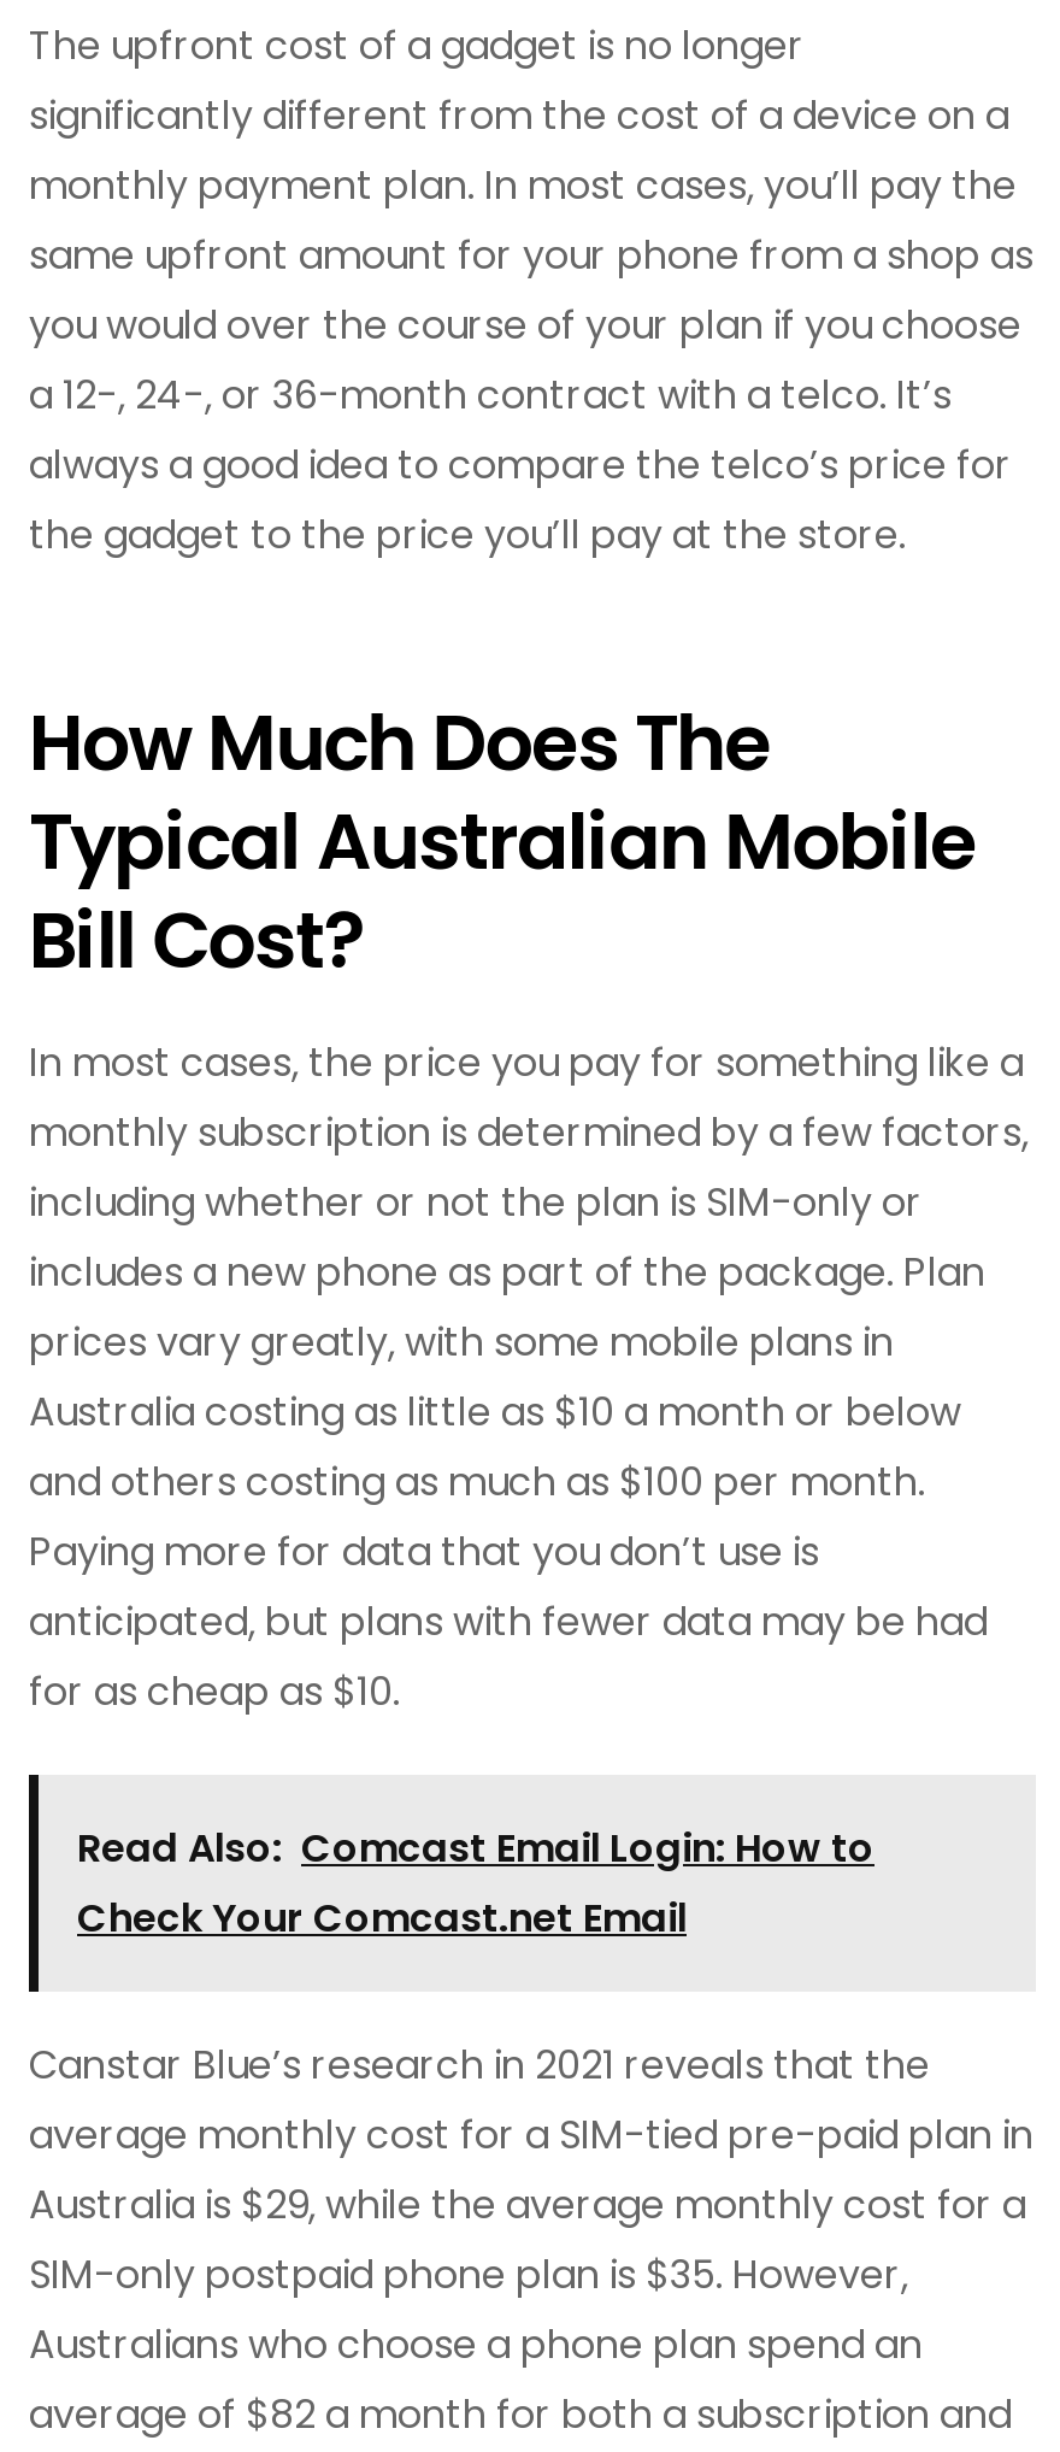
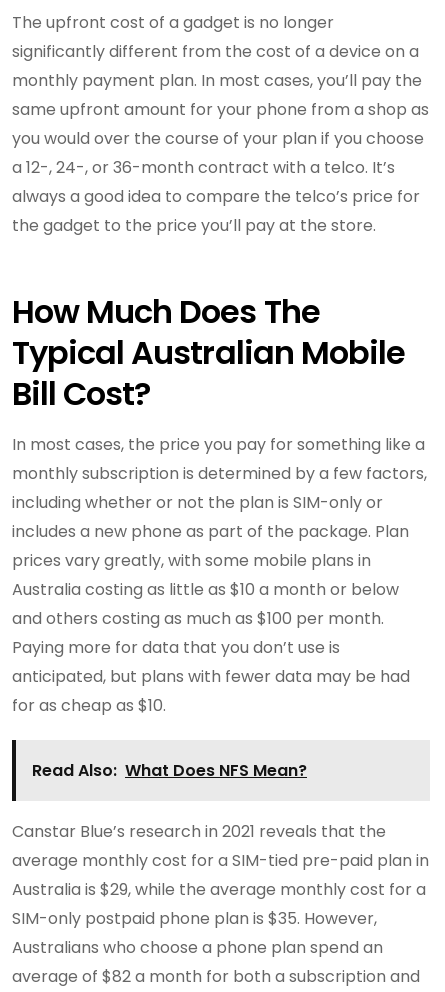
- Read Also: Comcast Email Login: How to
- Check Your Comcast.net Email
+ Read Also: What Does NFS Mean?
